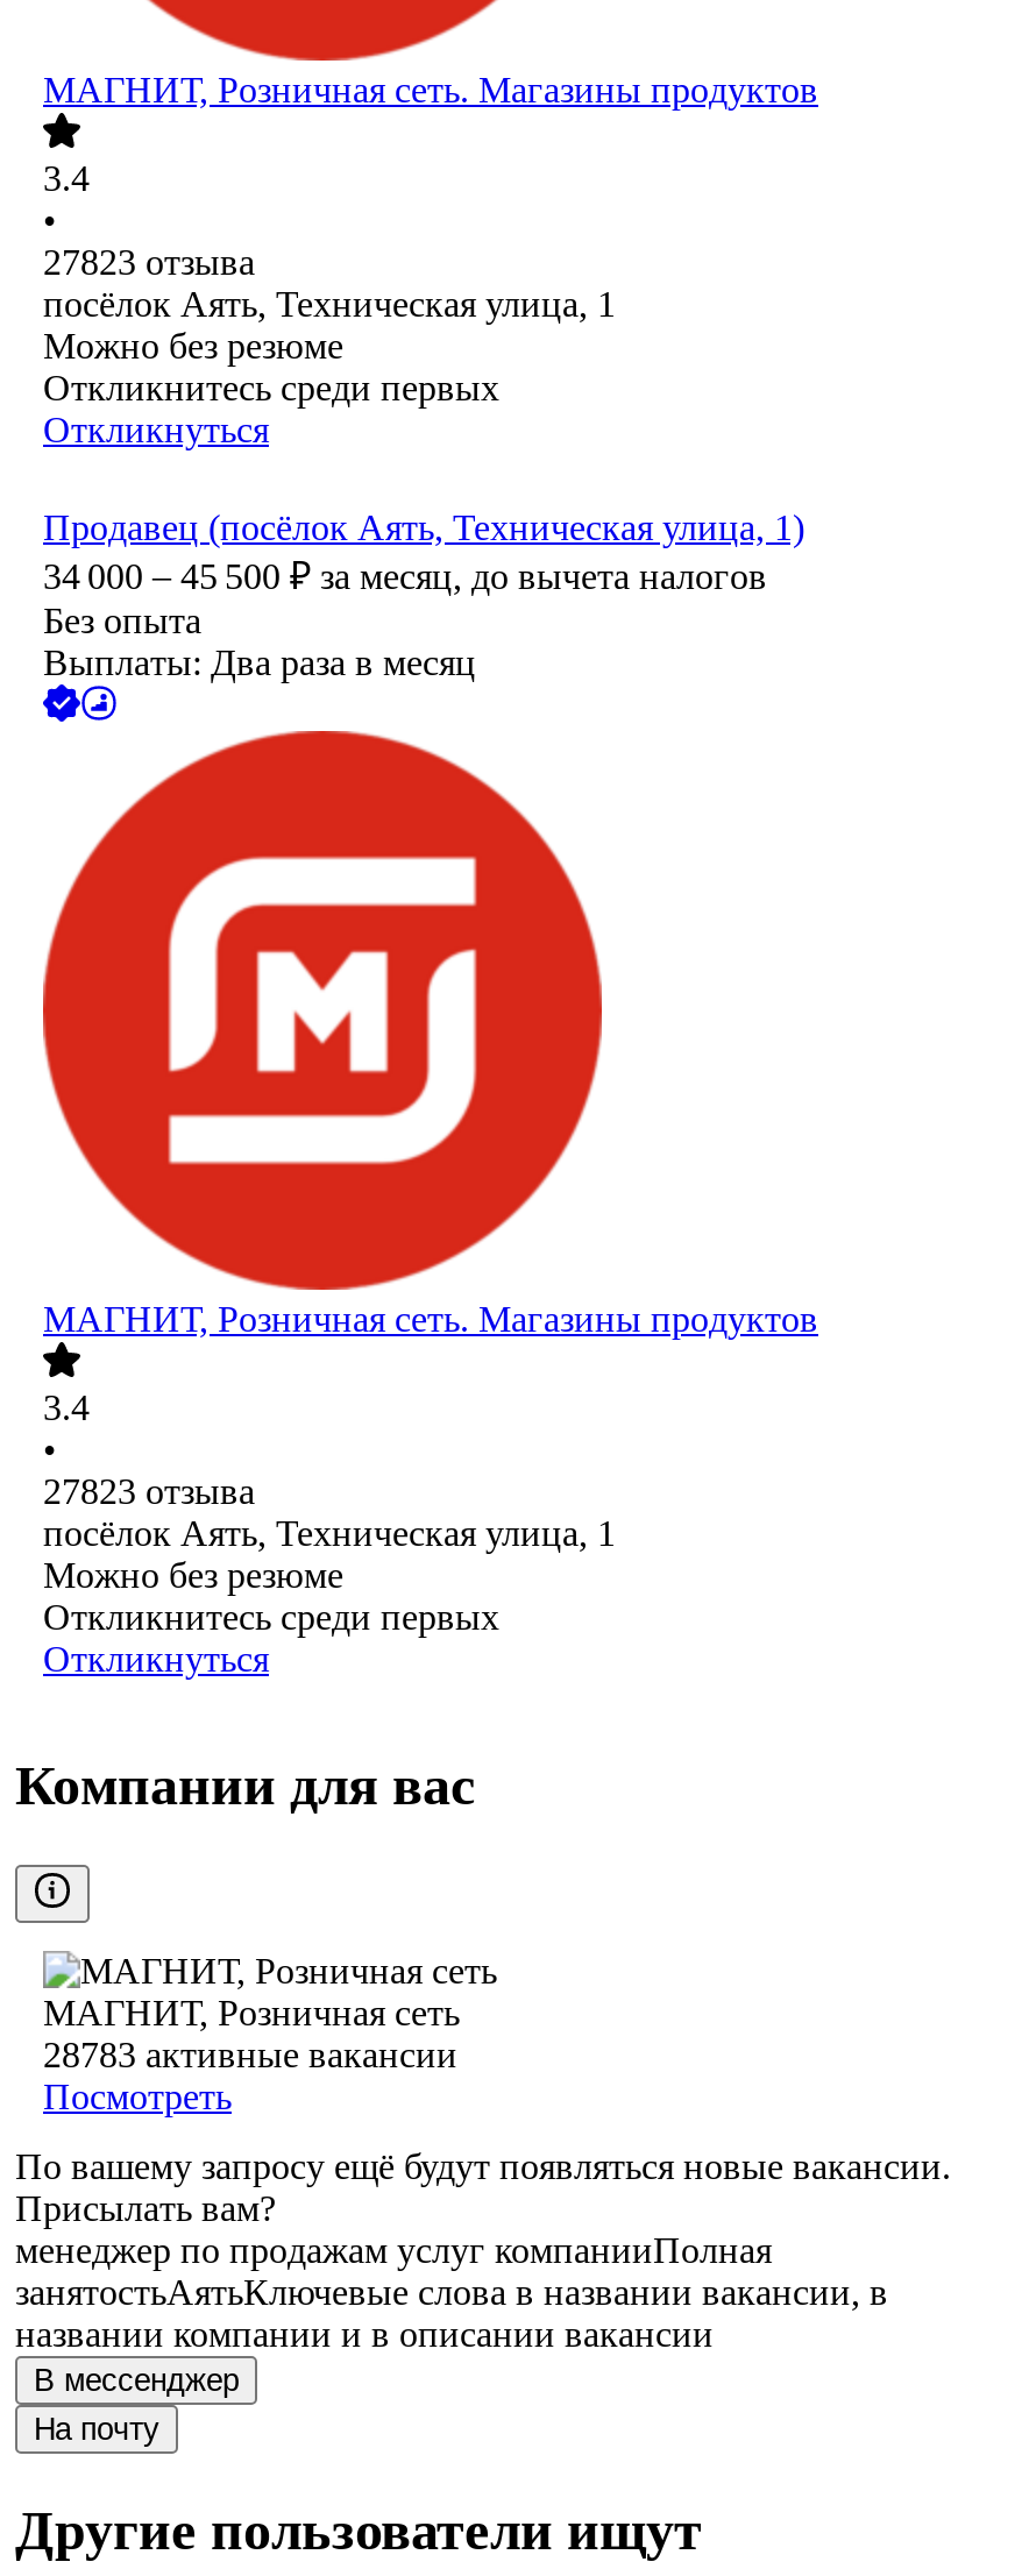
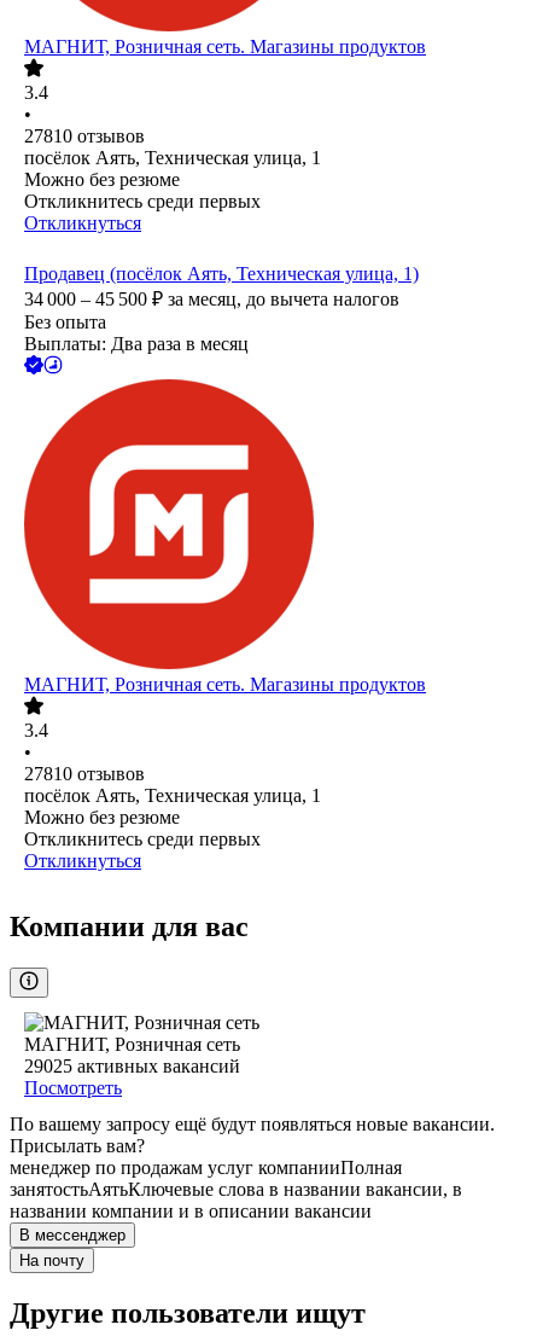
- 27823 отзыва
+ 27810 отзывов

- 27823 отзыва
+ 27810 отзывов

- 28783 активные вакансии
+ 29025 активных вакансий
